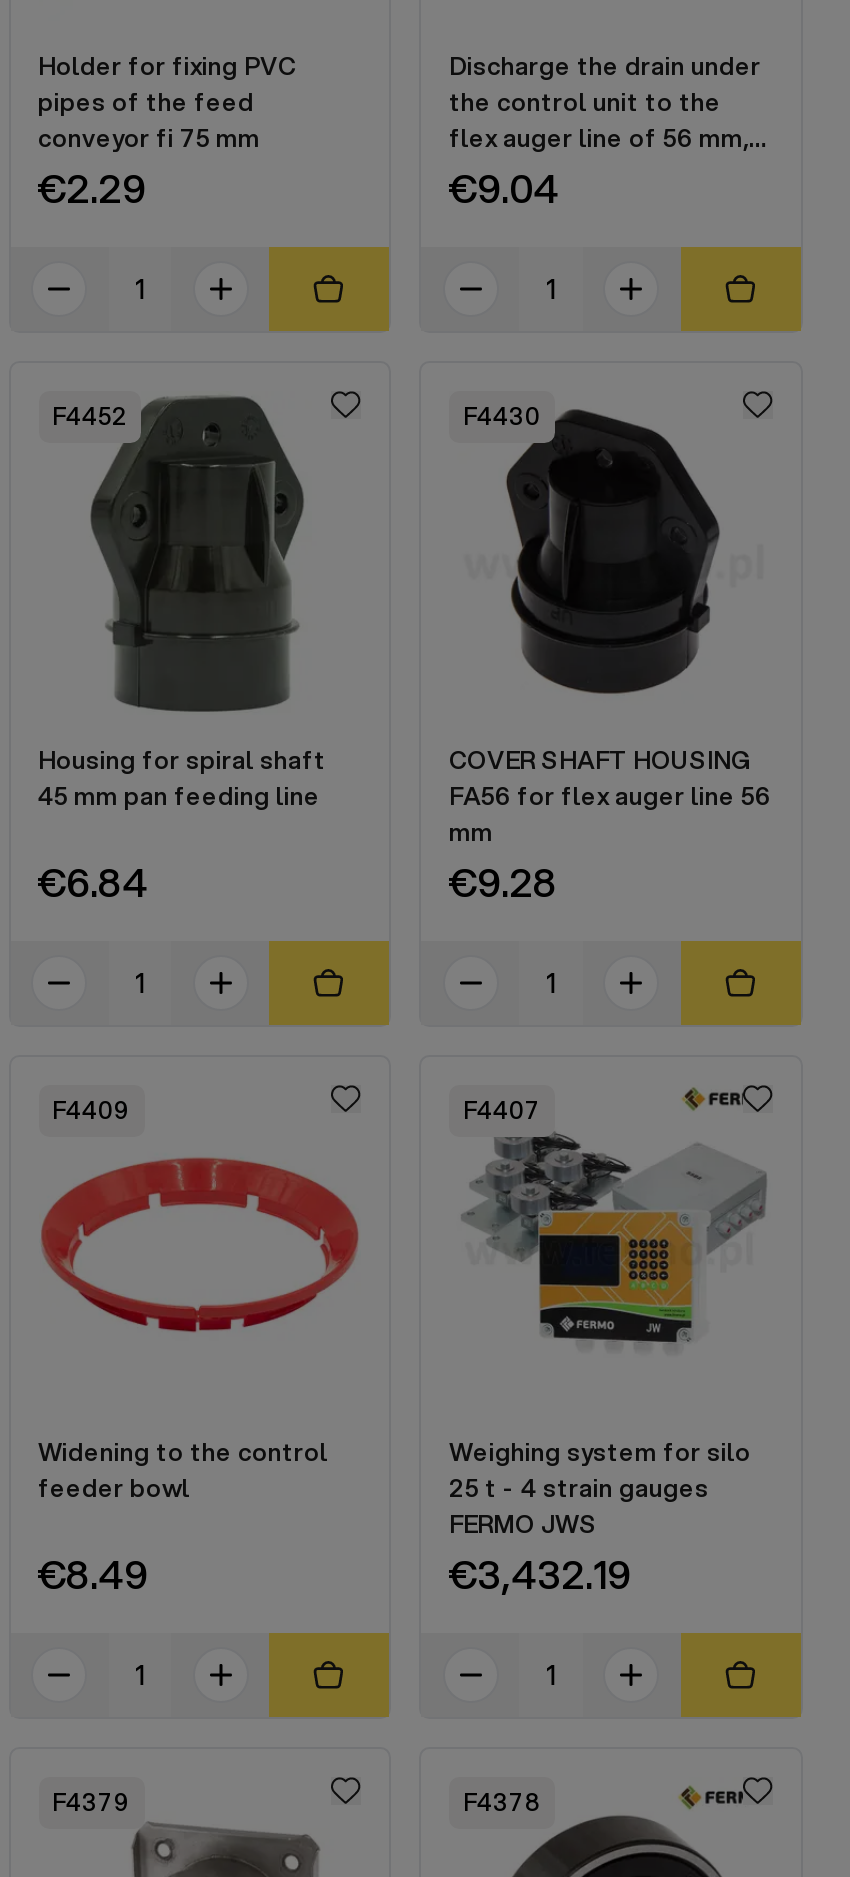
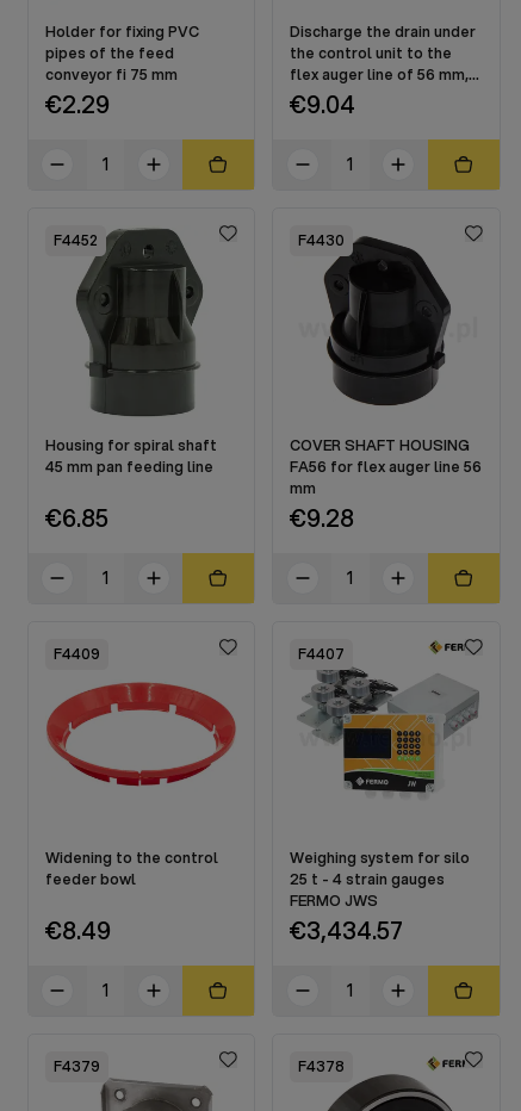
- €6.84
+ €6.85

- €3,432.19
+ €3,434.57
